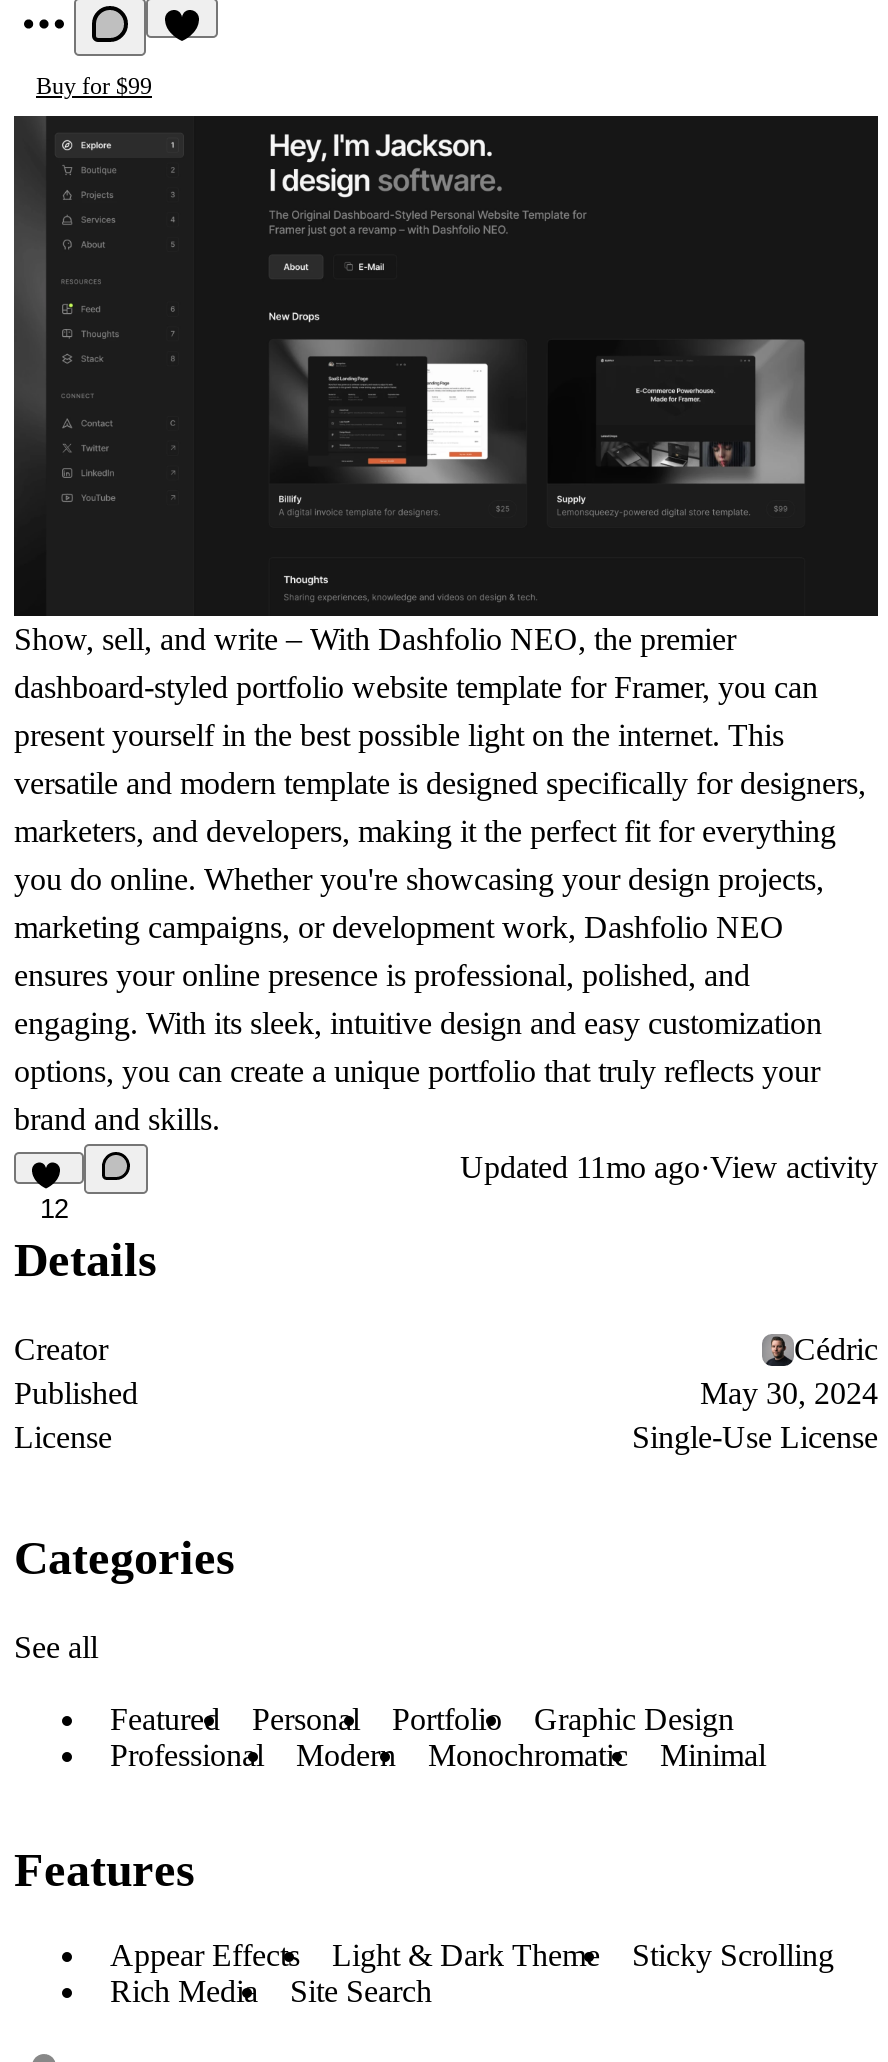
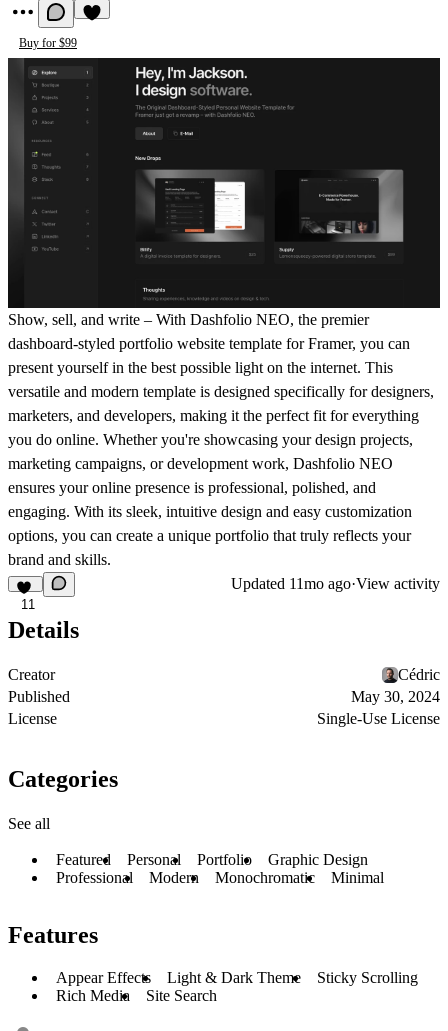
- 12
+ 11
